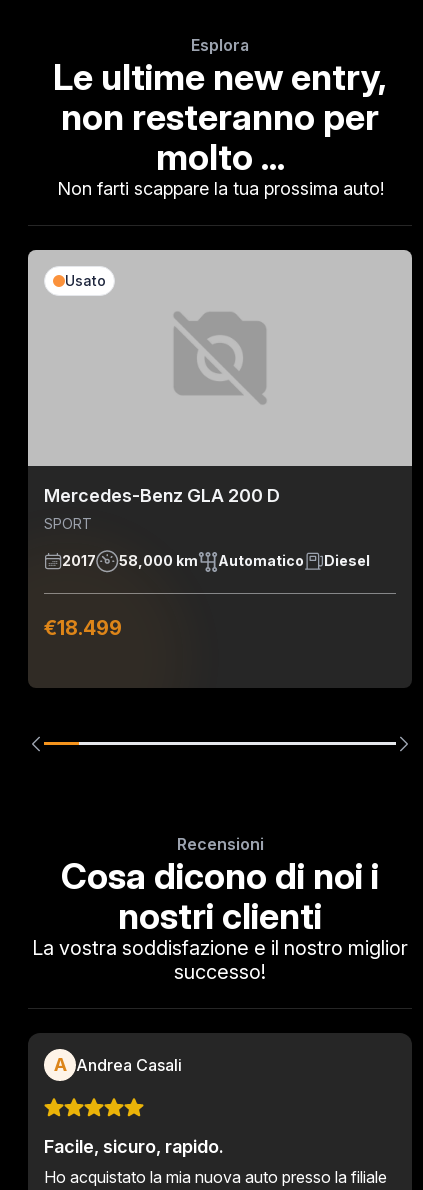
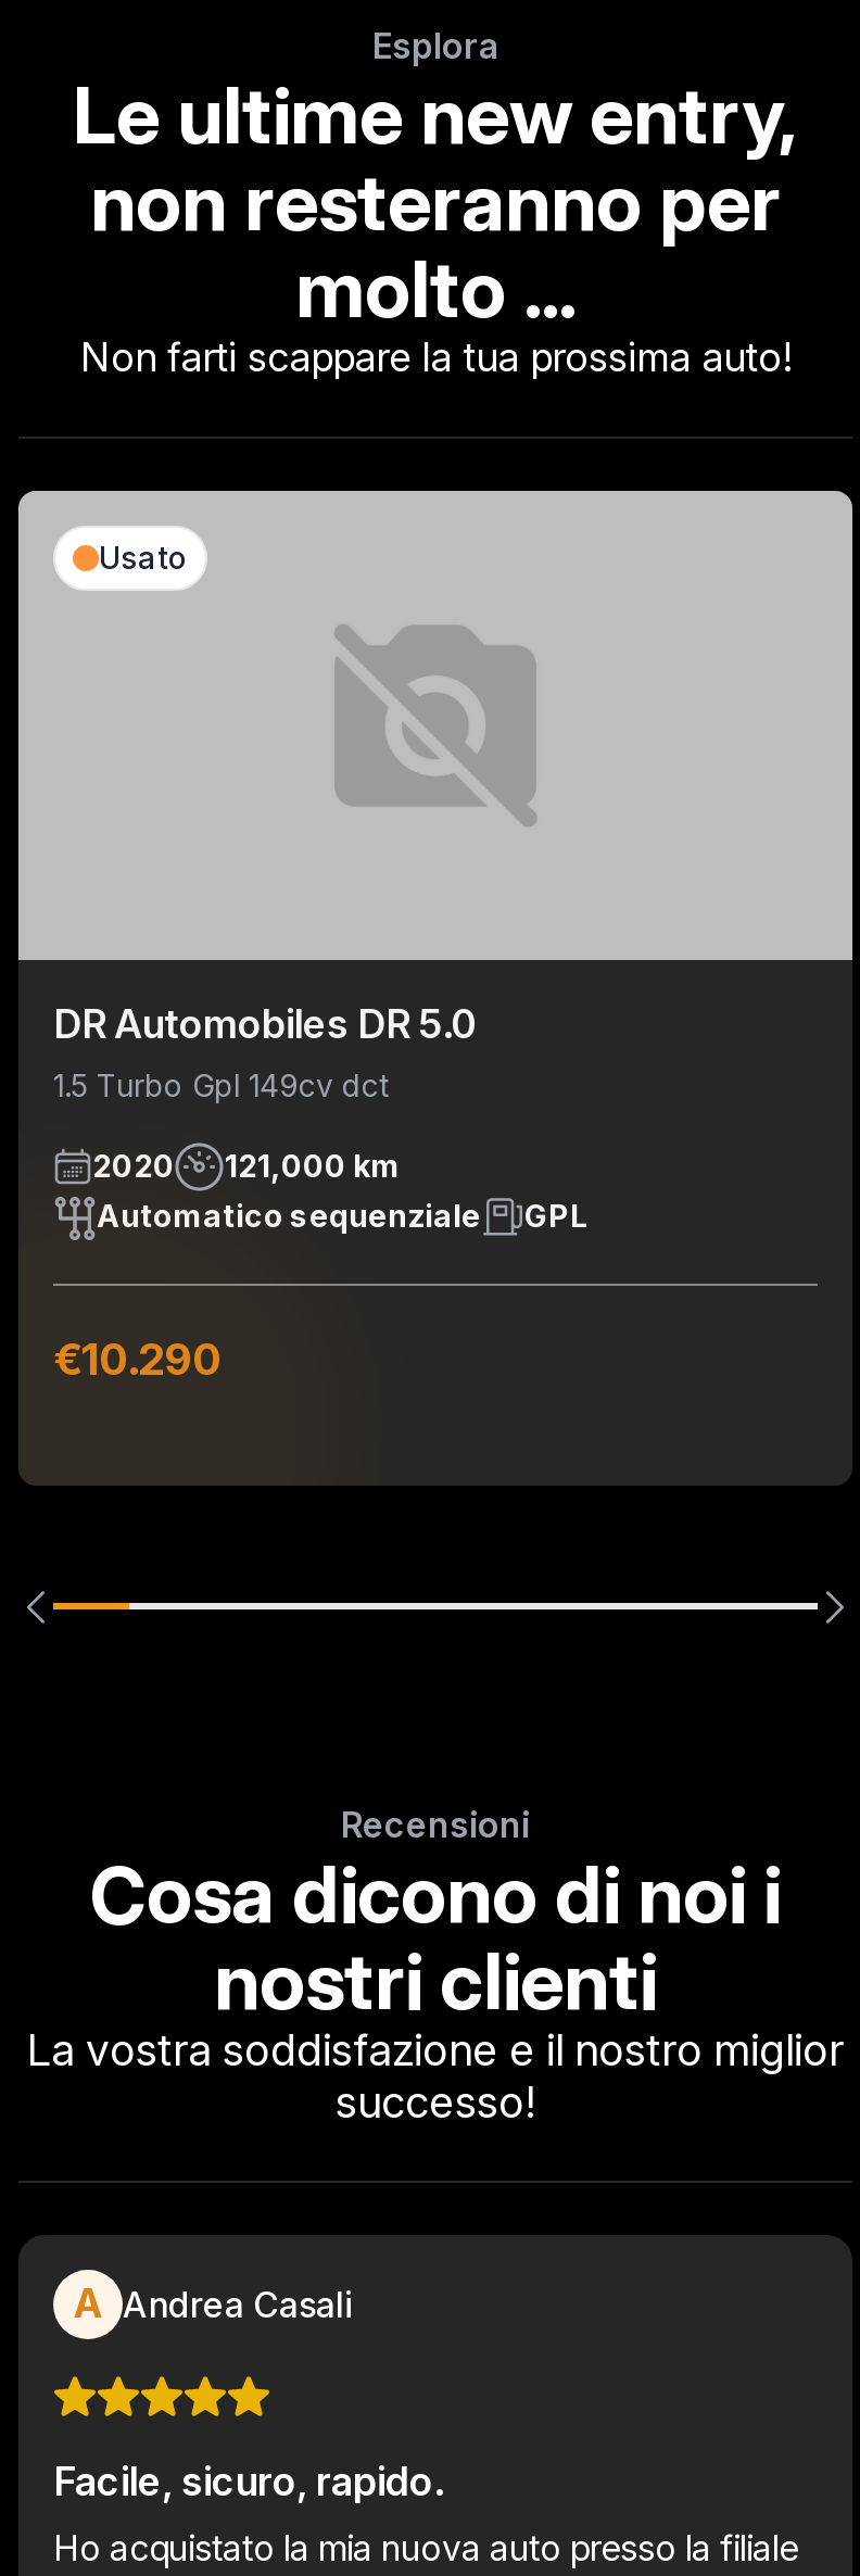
- Mercedes-Benz GLA 200 D
- SPORT
+ DR Automobiles DR 5.0
+ 1.5 Turbo Gpl 149cv dct

- 2017
- 58,000 km
- Automatico
- Diesel
+ 2020
+ 121,000 km
+ Automatico sequenziale
+ GPL

- €18.499
+ €10.290
